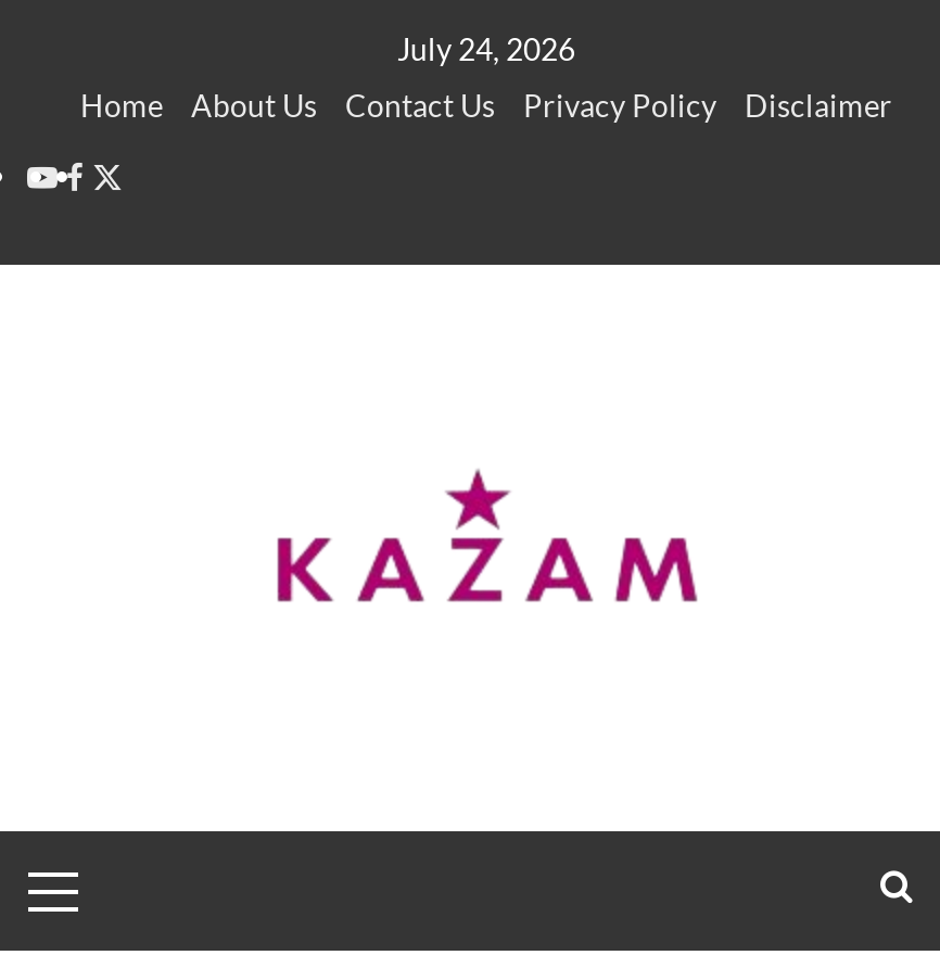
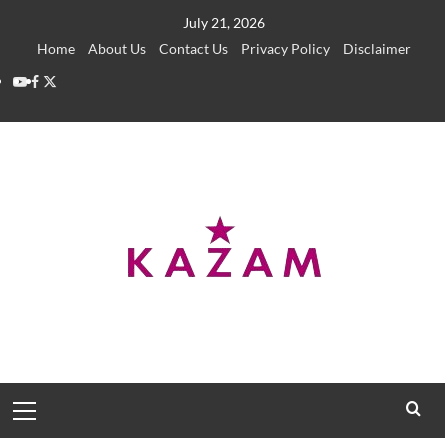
- July 24, 2026
+ July 21, 2026
